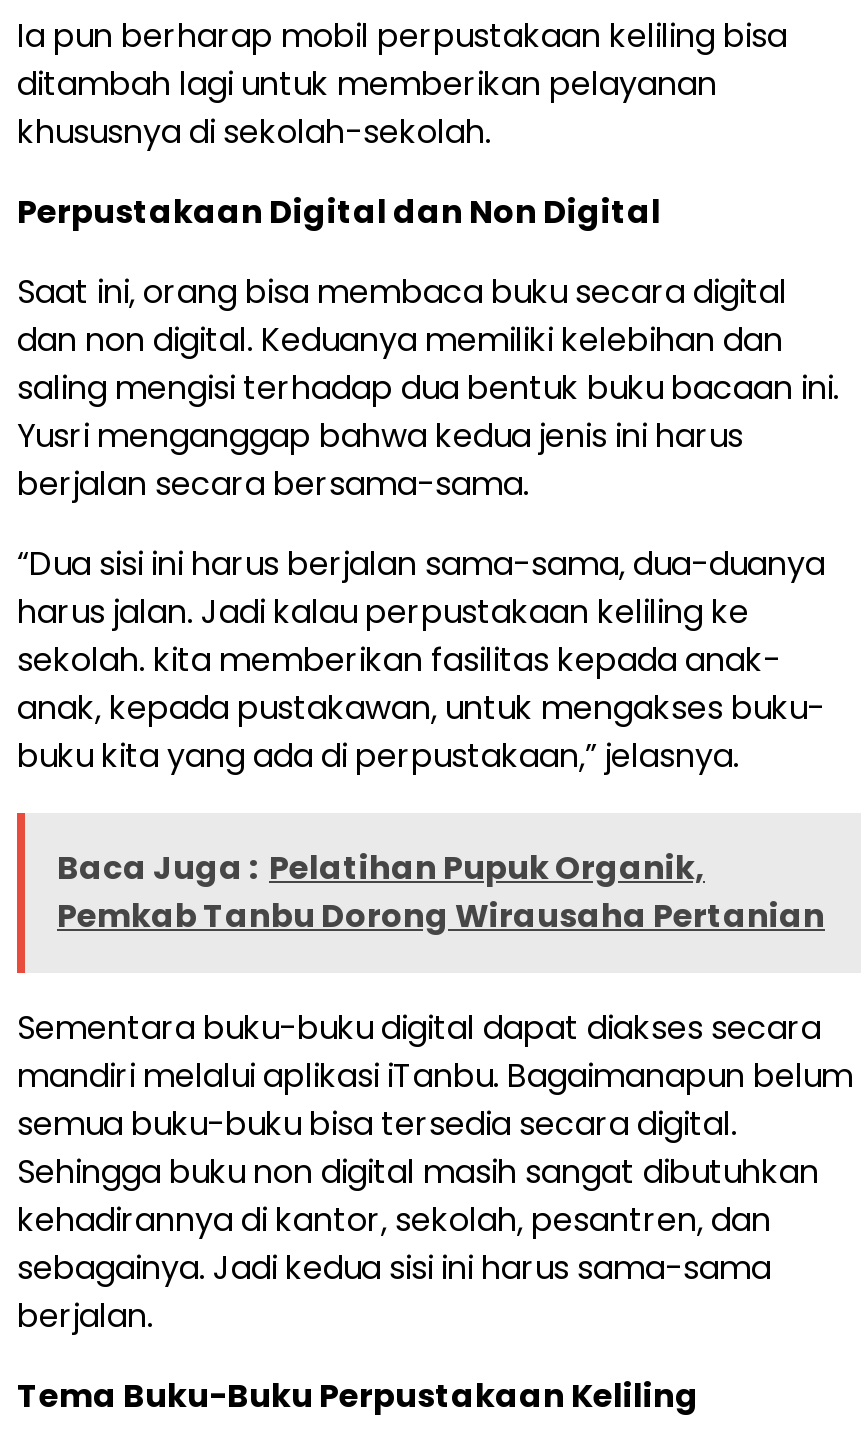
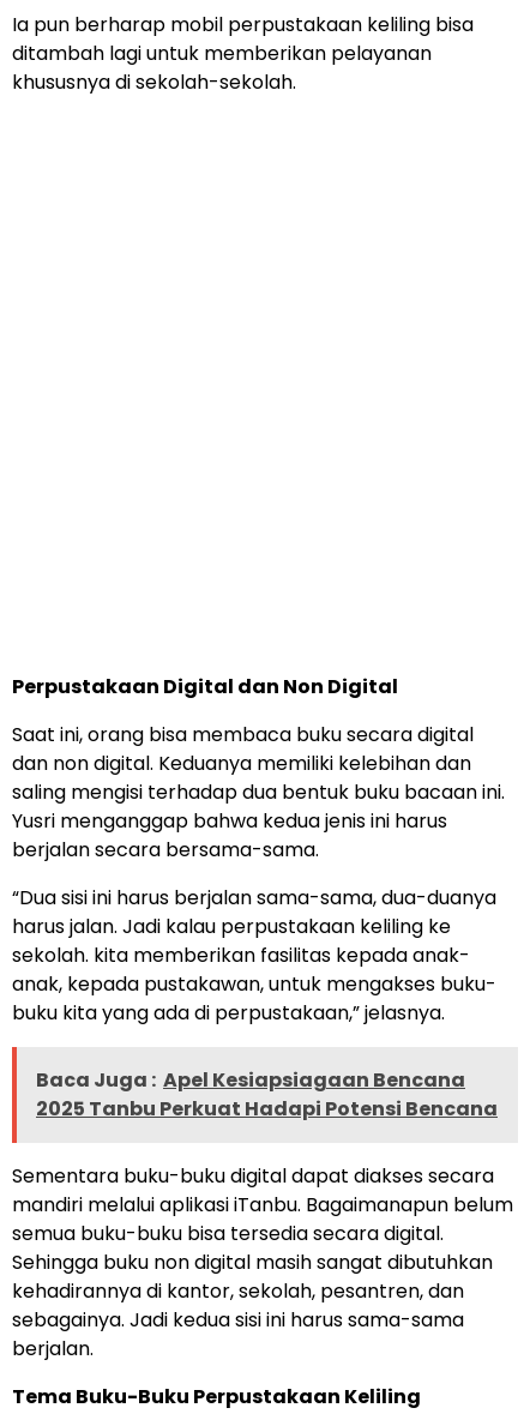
- Baca Juga : Pelatihan Pupuk Organik,
- Pemkab Tanbu Dorong Wirausaha Pertanian
+ Baca Juga : Apel Kesiapsiagaan Bencana
+ 2025 Tanbu Perkuat Hadapi Potensi Bencana
